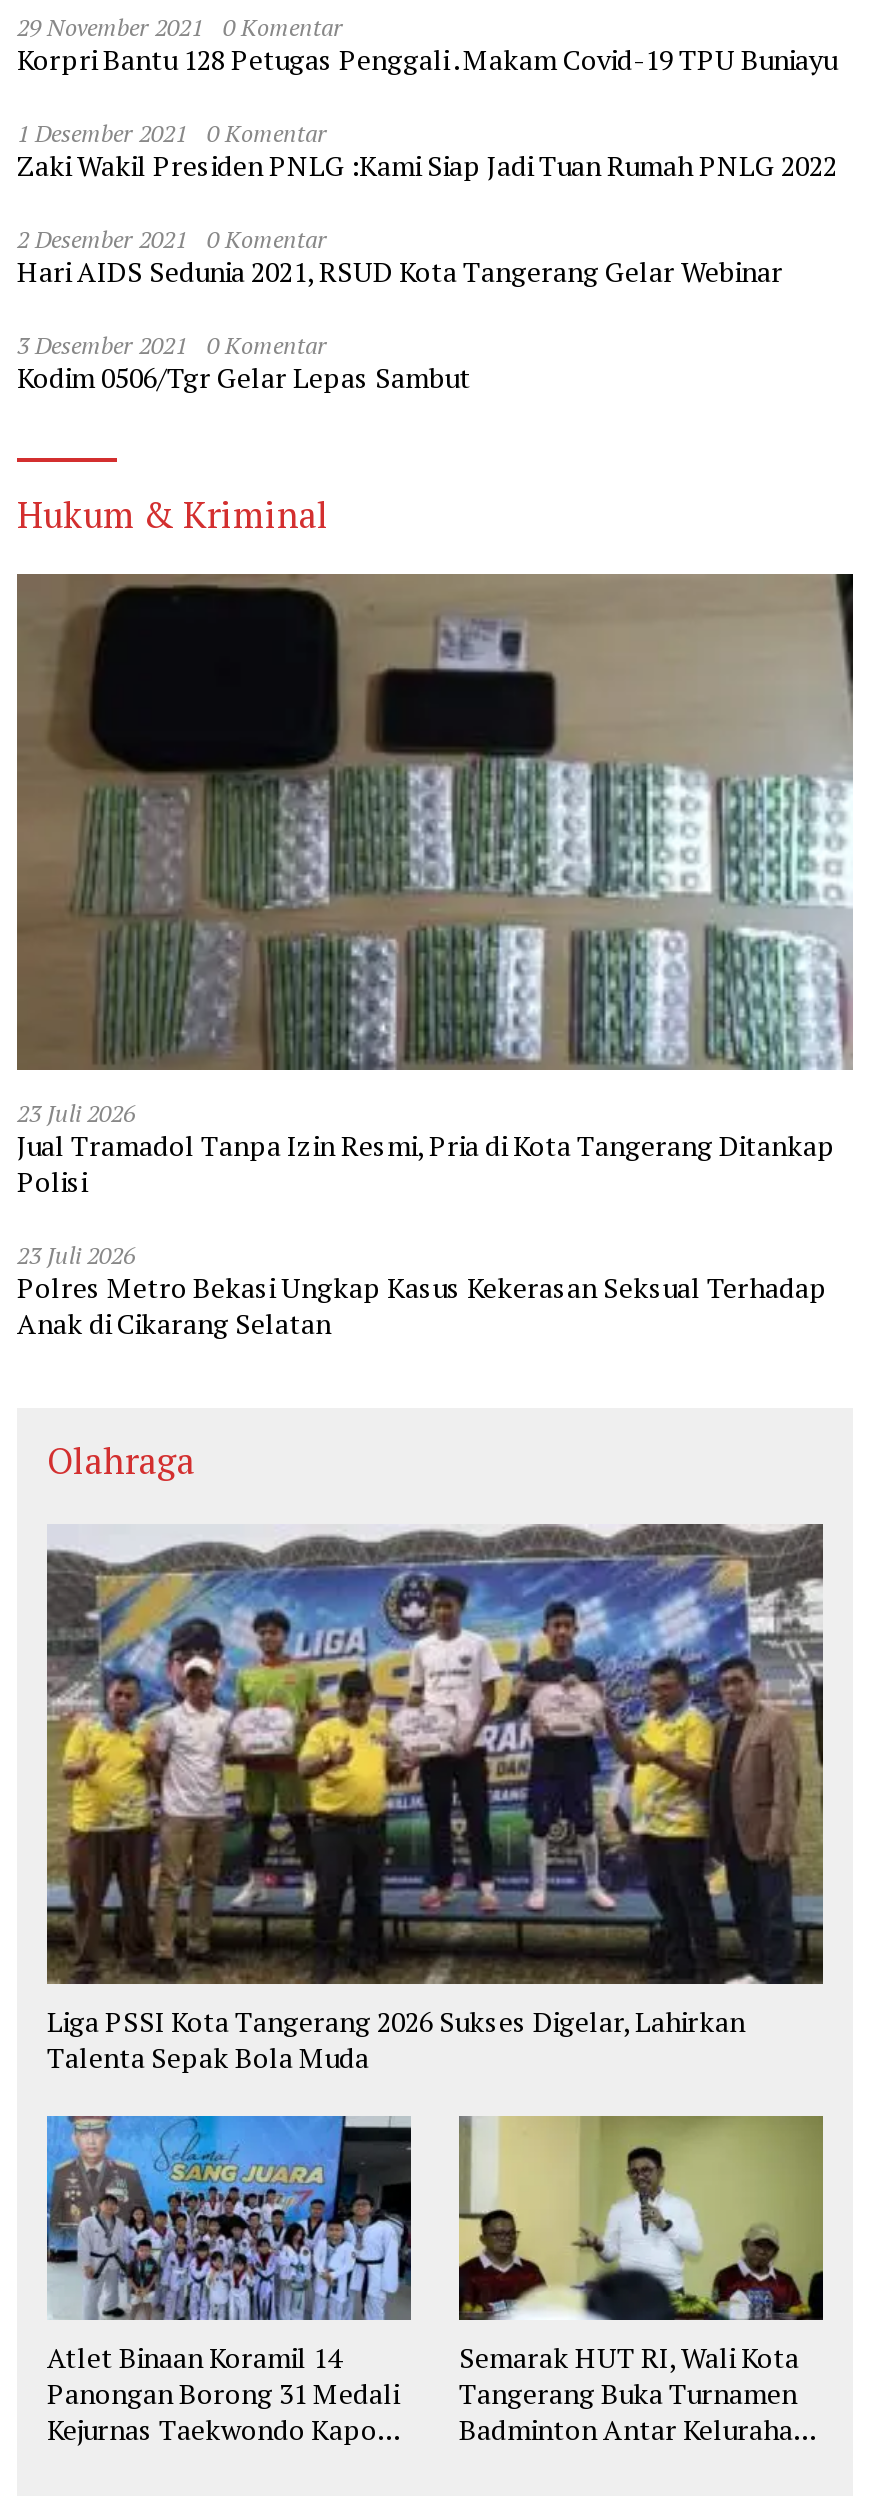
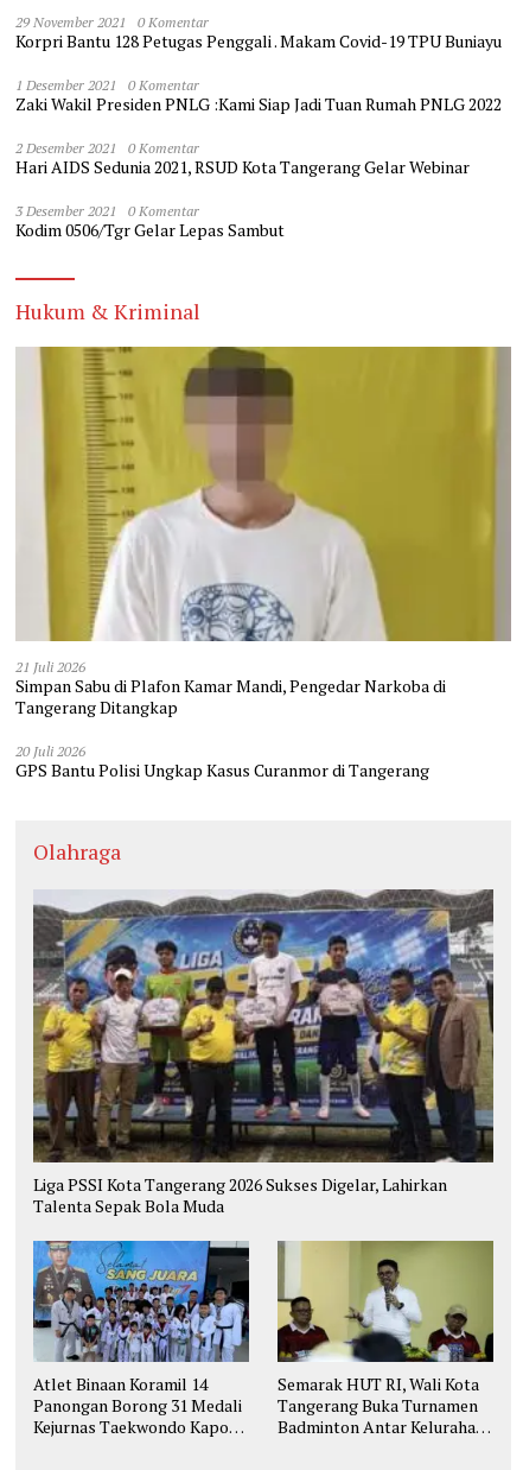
- [image]
- 23 Juli 2026
- Jual Tramadol Tanpa Izin Resmi, Pria di Kota Tangerang Ditankap
- Polisi
+ [image]
+ 21 Juli 2026
+ Simpan Sabu di Plafon Kamar Mandi, Pengedar Narkoba di
+ Tangerang Ditangkap

- 23 Juli 2026
- Polres Metro Bekasi Ungkap Kasus Kekerasan Seksual Terhadap
- Anak di Cikarang Selatan
+ 20 Juli 2026
+ GPS Bantu Polisi Ungkap Kasus Curanmor di Tangerang
